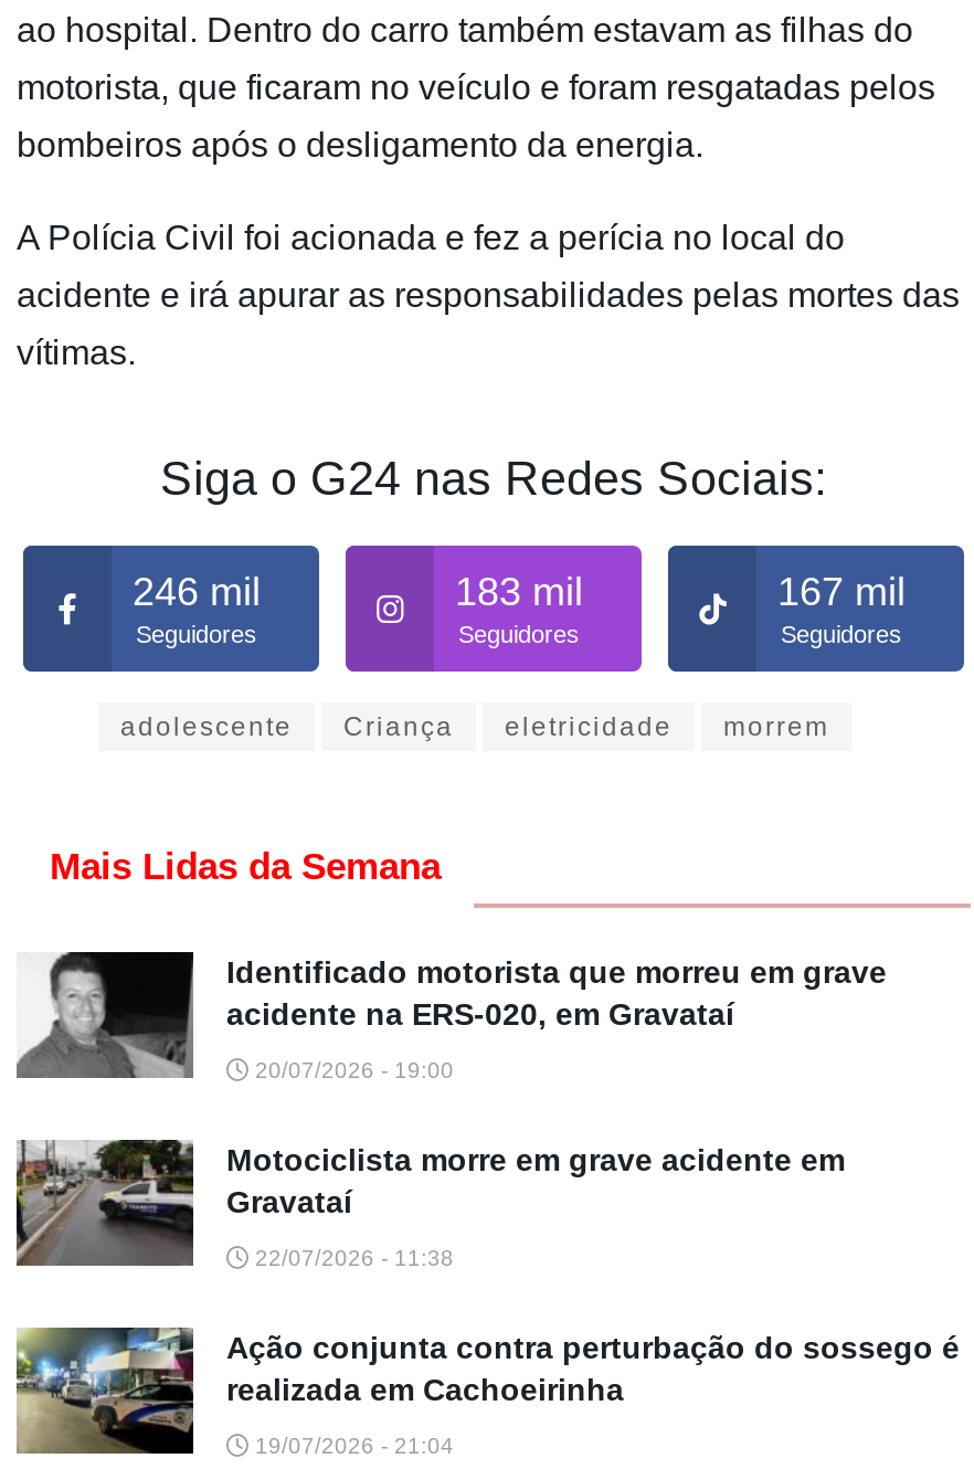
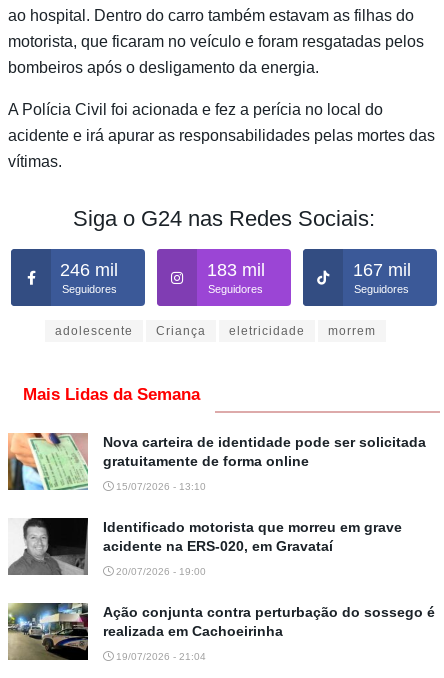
+ [image]
+ Nova carteira de identidade pode ser solicitada
+ gratuitamente de forma online
+ 15/07/2026 - 13:10

moved down: Identificado motorista que morreu em grave | acidente na ERS-020, em Gravataí | 20/07/2026 - 19:00

- [image]
- Motociclista morre em grave acidente em
- Gravataí
- 22/07/2026 - 11:38
